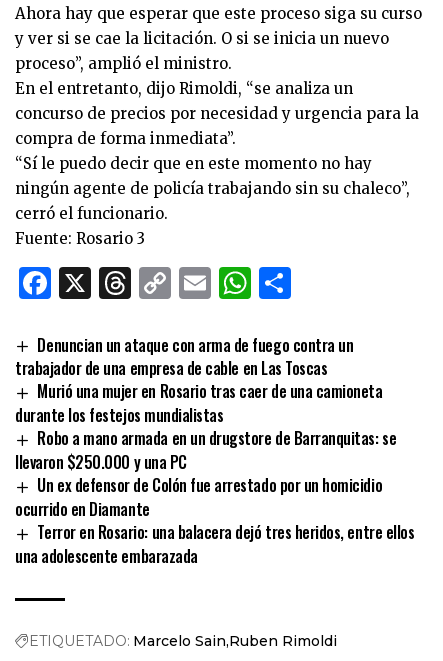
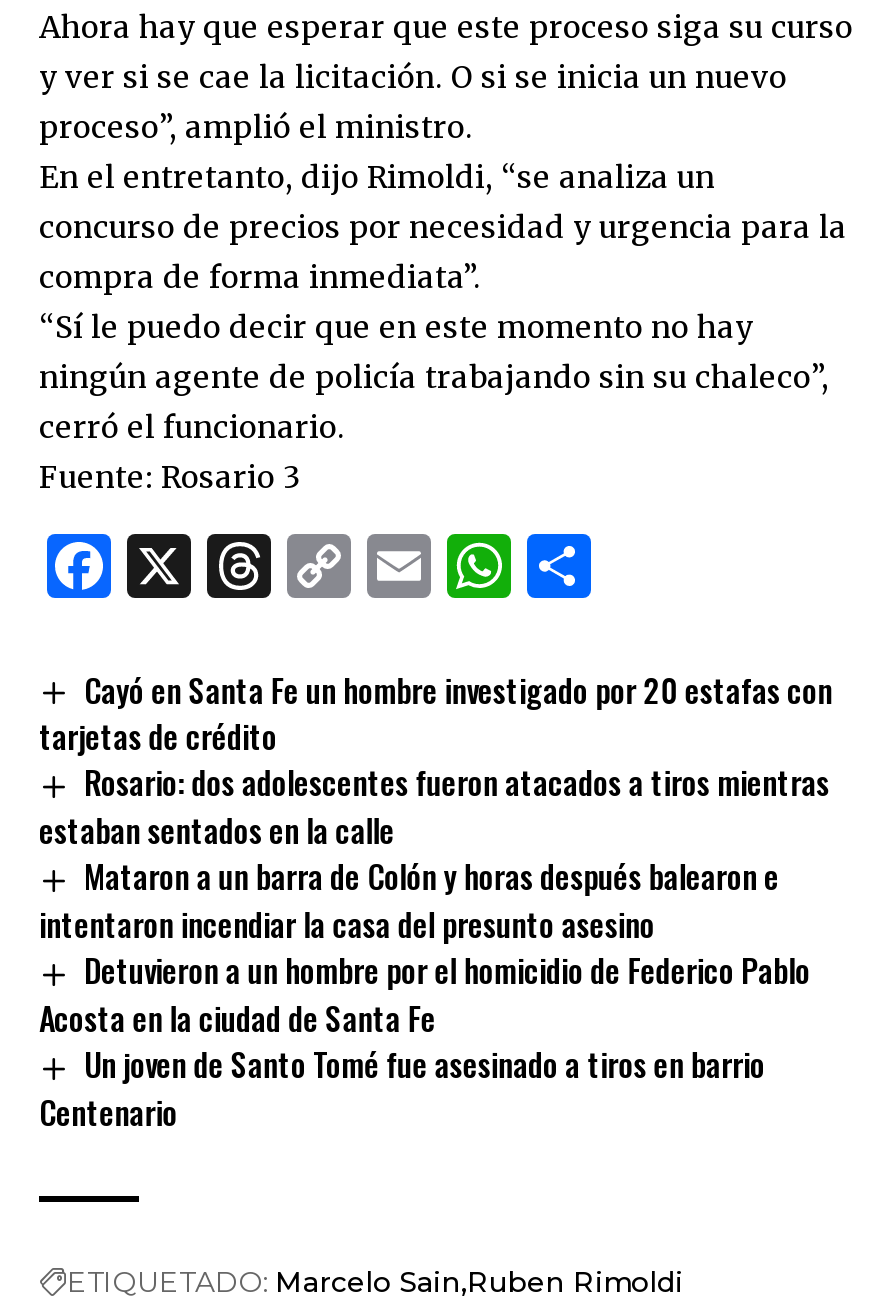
- Denuncian un ataque con arma de fuego contra un
- trabajador de una empresa de cable en Las Toscas
- Murió una mujer en Rosario tras caer de una camioneta
- durante los festejos mundialistas
- Robo a mano armada en un drugstore de Barranquitas: se
- llevaron $250.000 y una PC
- Un ex defensor de Colón fue arrestado por un homicidio
- ocurrido en Diamante
- Terror en Rosario: una balacera dejó tres heridos, entre ellos
- una adolescente embarazada
+ Cayó en Santa Fe un hombre investigado por 20 estafas con
+ tarjetas de crédito
+ Rosario: dos adolescentes fueron atacados a tiros mientras
+ estaban sentados en la calle
+ Mataron a un barra de Colón y horas después balearon e
+ intentaron incendiar la casa del presunto asesino
+ Detuvieron a un hombre por el homicidio de Federico Pablo
+ Acosta en la ciudad de Santa Fe
+ Un joven de Santo Tomé fue asesinado a tiros en barrio
+ Centenario
